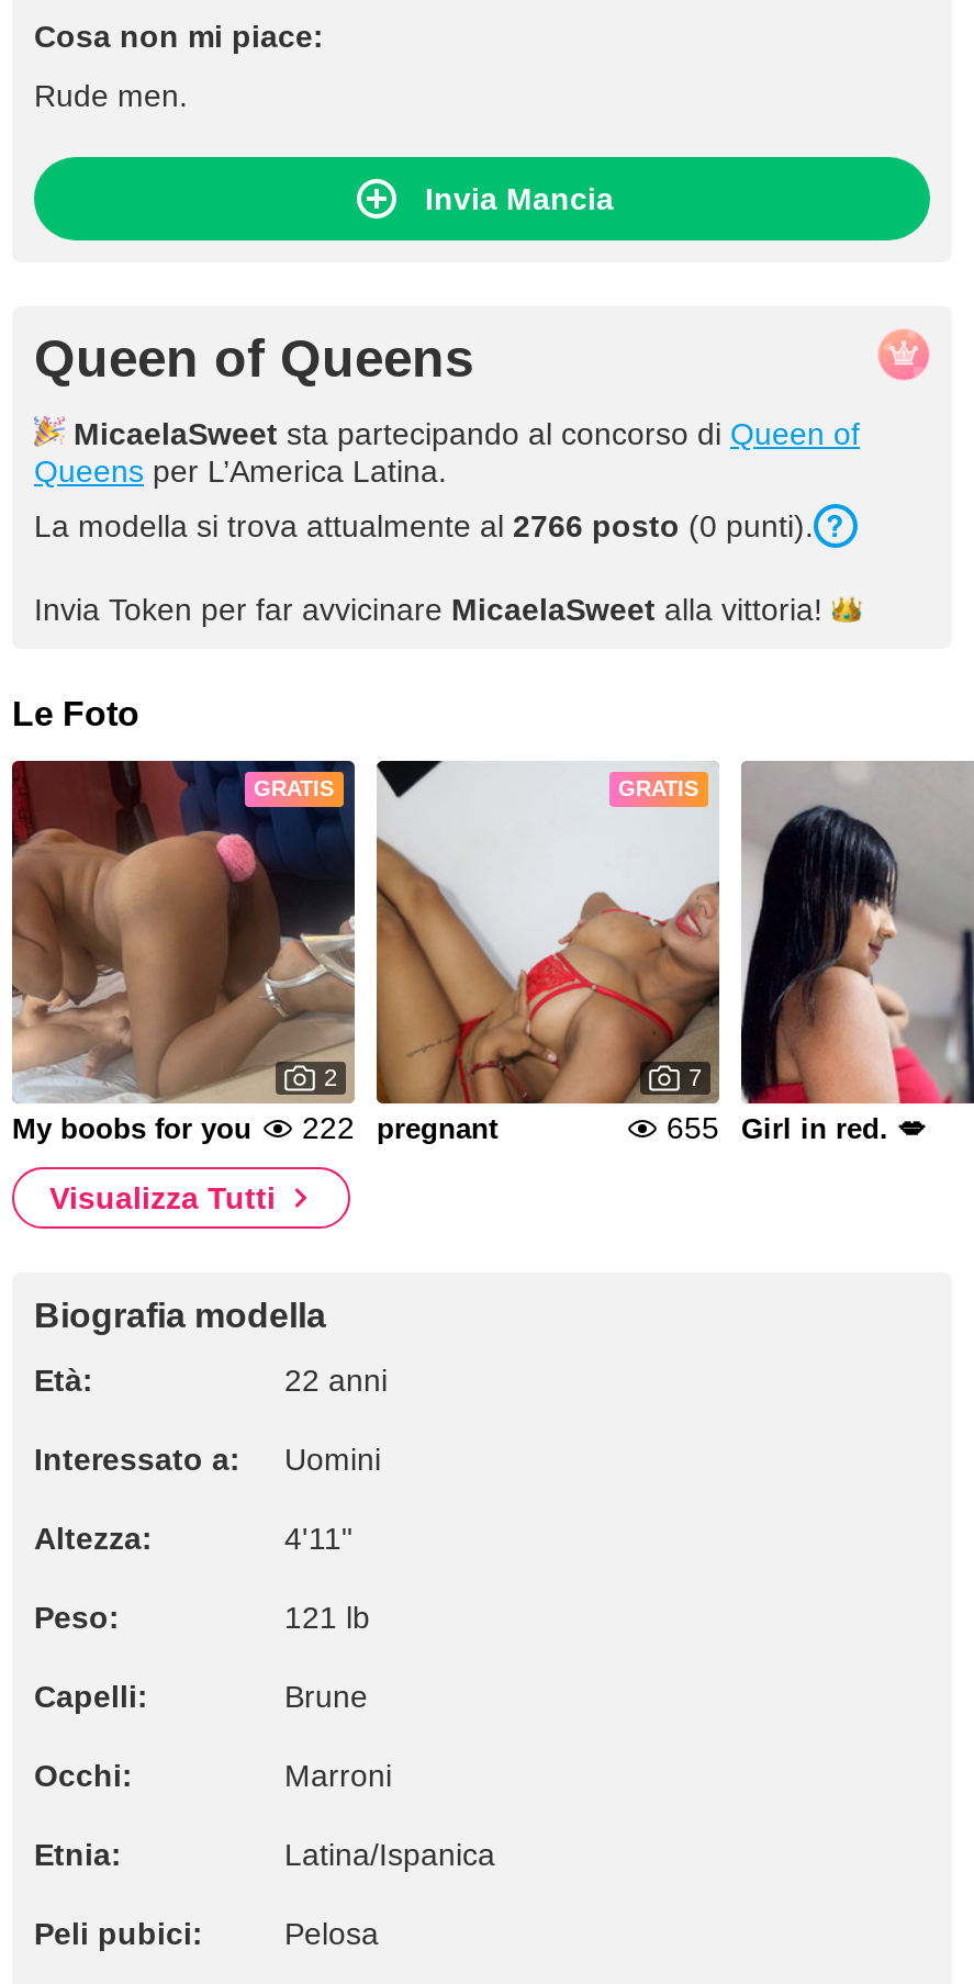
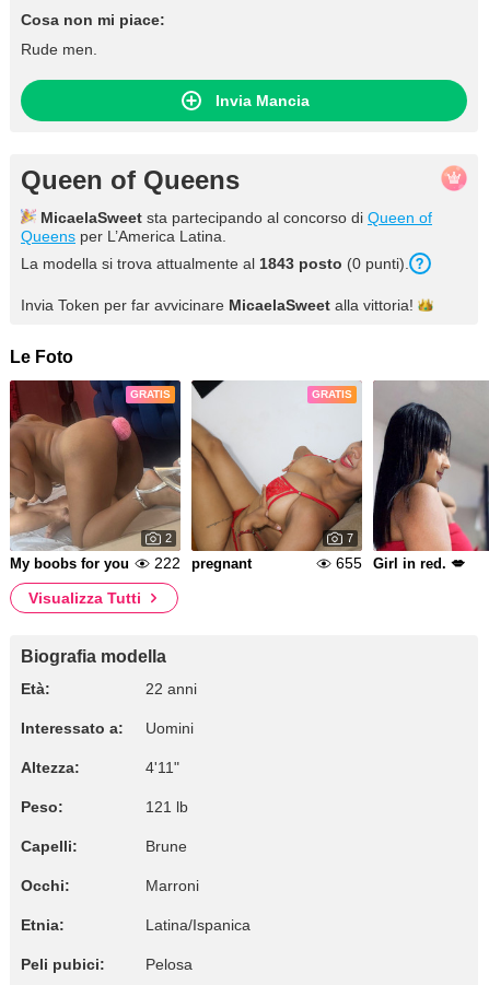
- La modella si trova attualmente al 2766 posto (0 punti).
+ La modella si trova attualmente al 1843 posto (0 punti).
